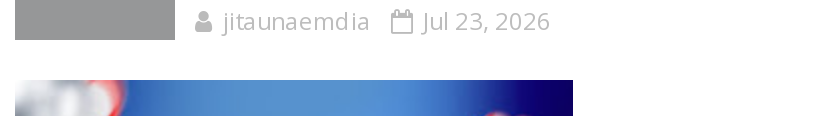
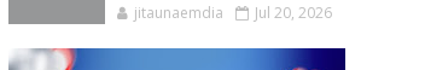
- jitaunaemdia Jul 23, 2026
+ jitaunaemdia Jul 20, 2026
